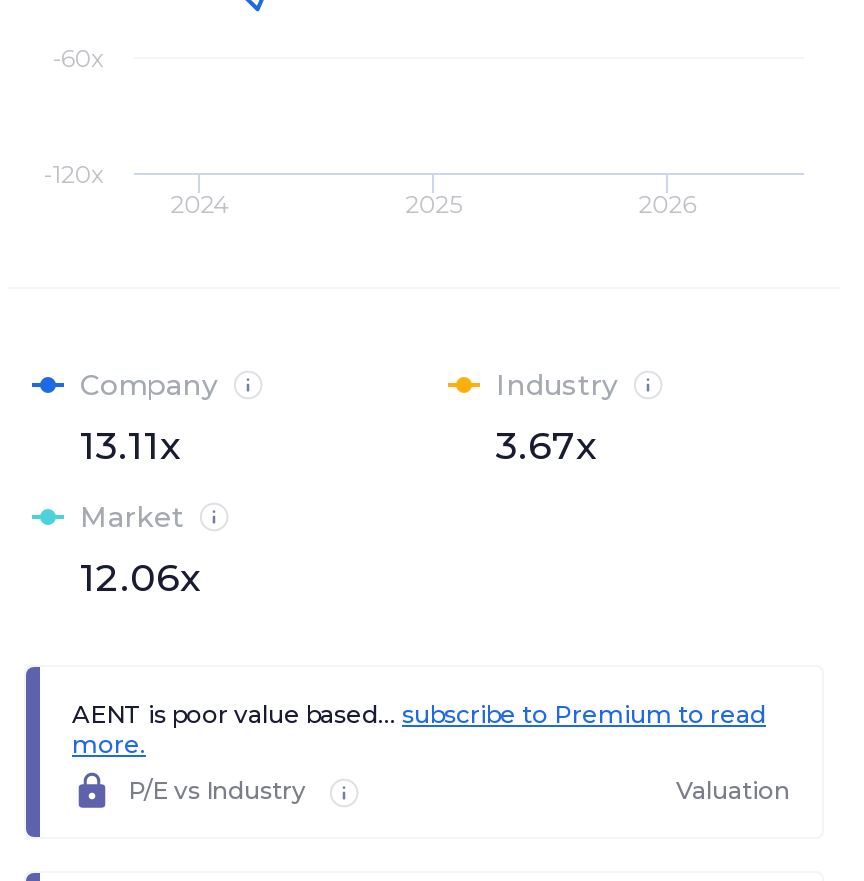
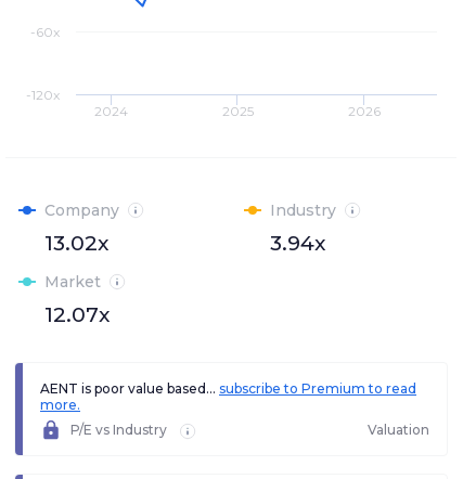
- 13.11x
+ 13.02x

- 3.67x
+ 3.94x

- 12.06x
+ 12.07x
